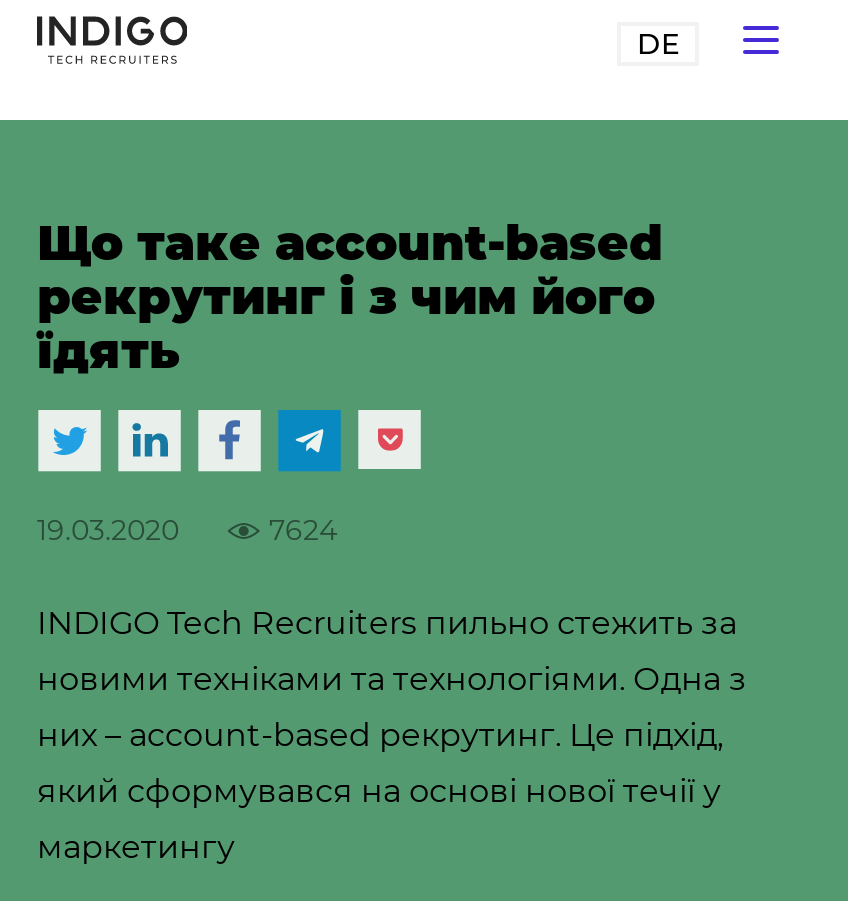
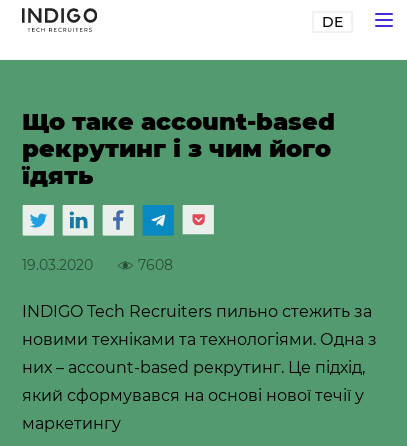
- 7624
+ 7608
